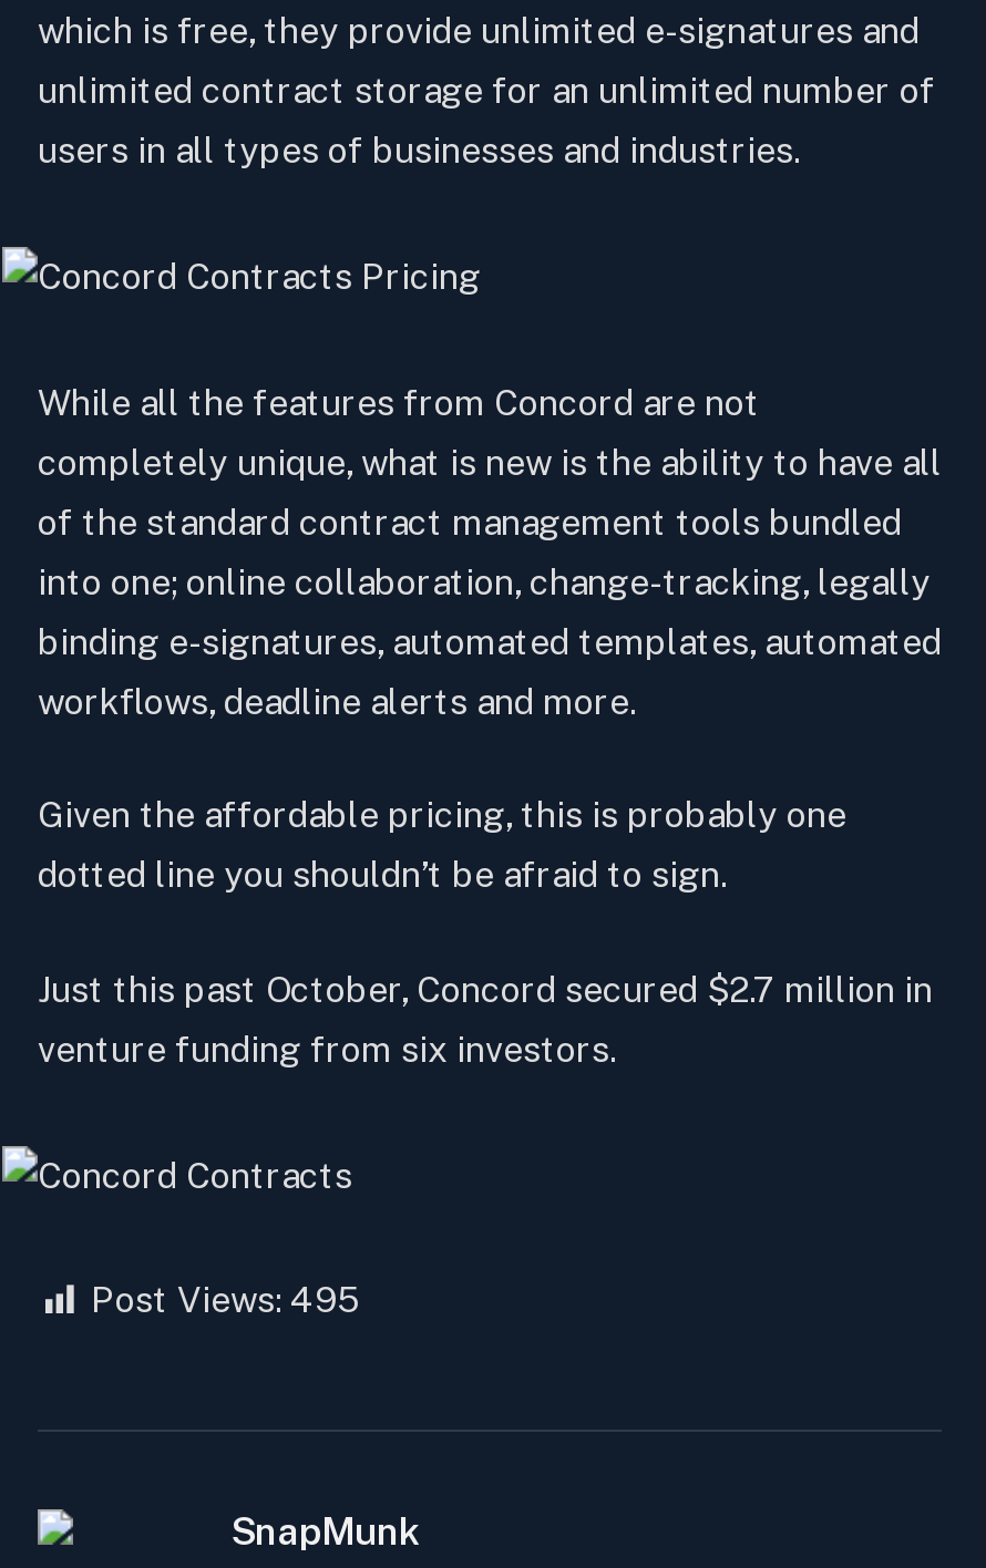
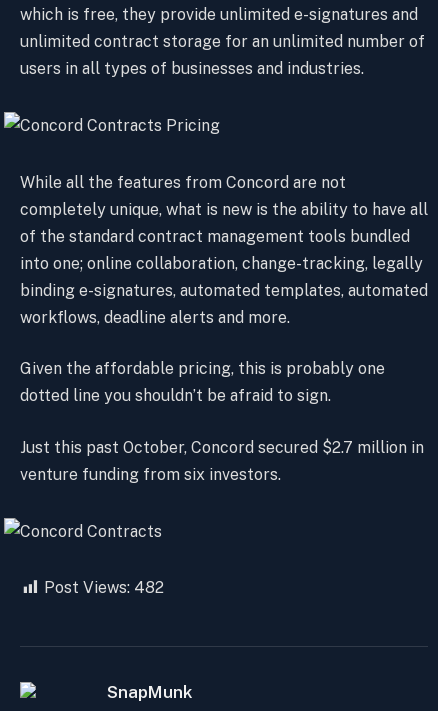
- Post Views: 495
+ Post Views: 482
